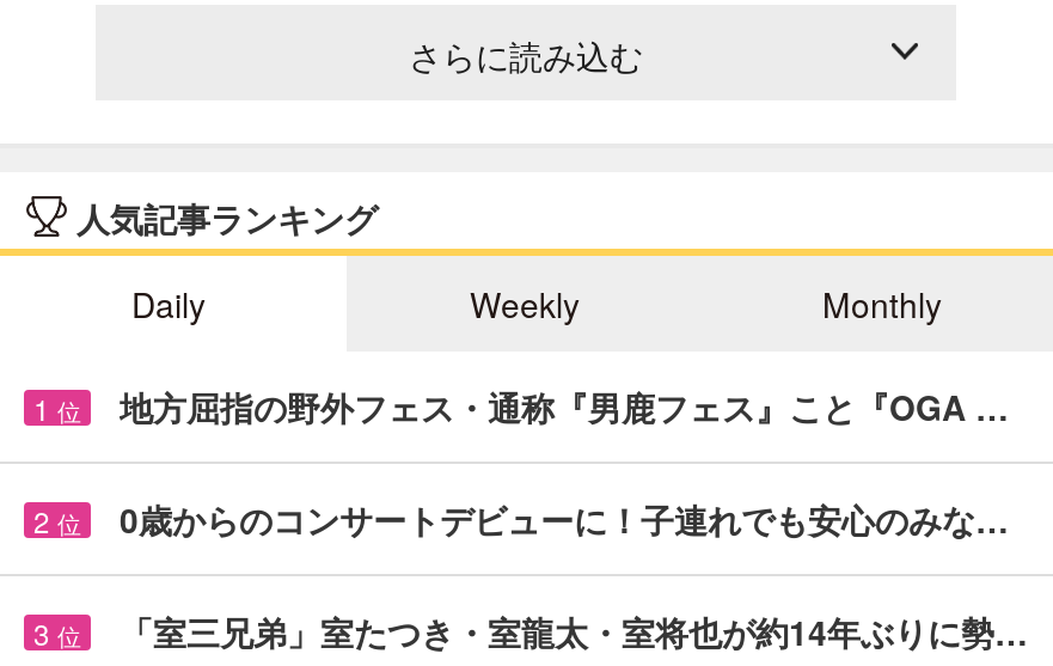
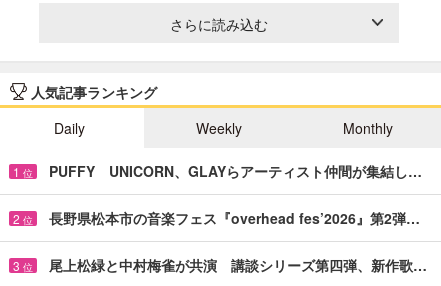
- 地方屈指の野外フェス・通称『男鹿フェス』こと『OGA …
+ PUFFY UNICORN、GLAYらアーティスト仲間が集結し…

- 0歳からのコンサートデビューに！子連れでも安心のみな…
+ 長野県松本市の音楽フェス『overhead fes’2026』第2弾…

- 「室三兄弟」室たつき・室龍太・室将也が約14年ぶりに勢…
+ 尾上松緑と中村梅雀が共演 講談シリーズ第四弾、新作歌…
